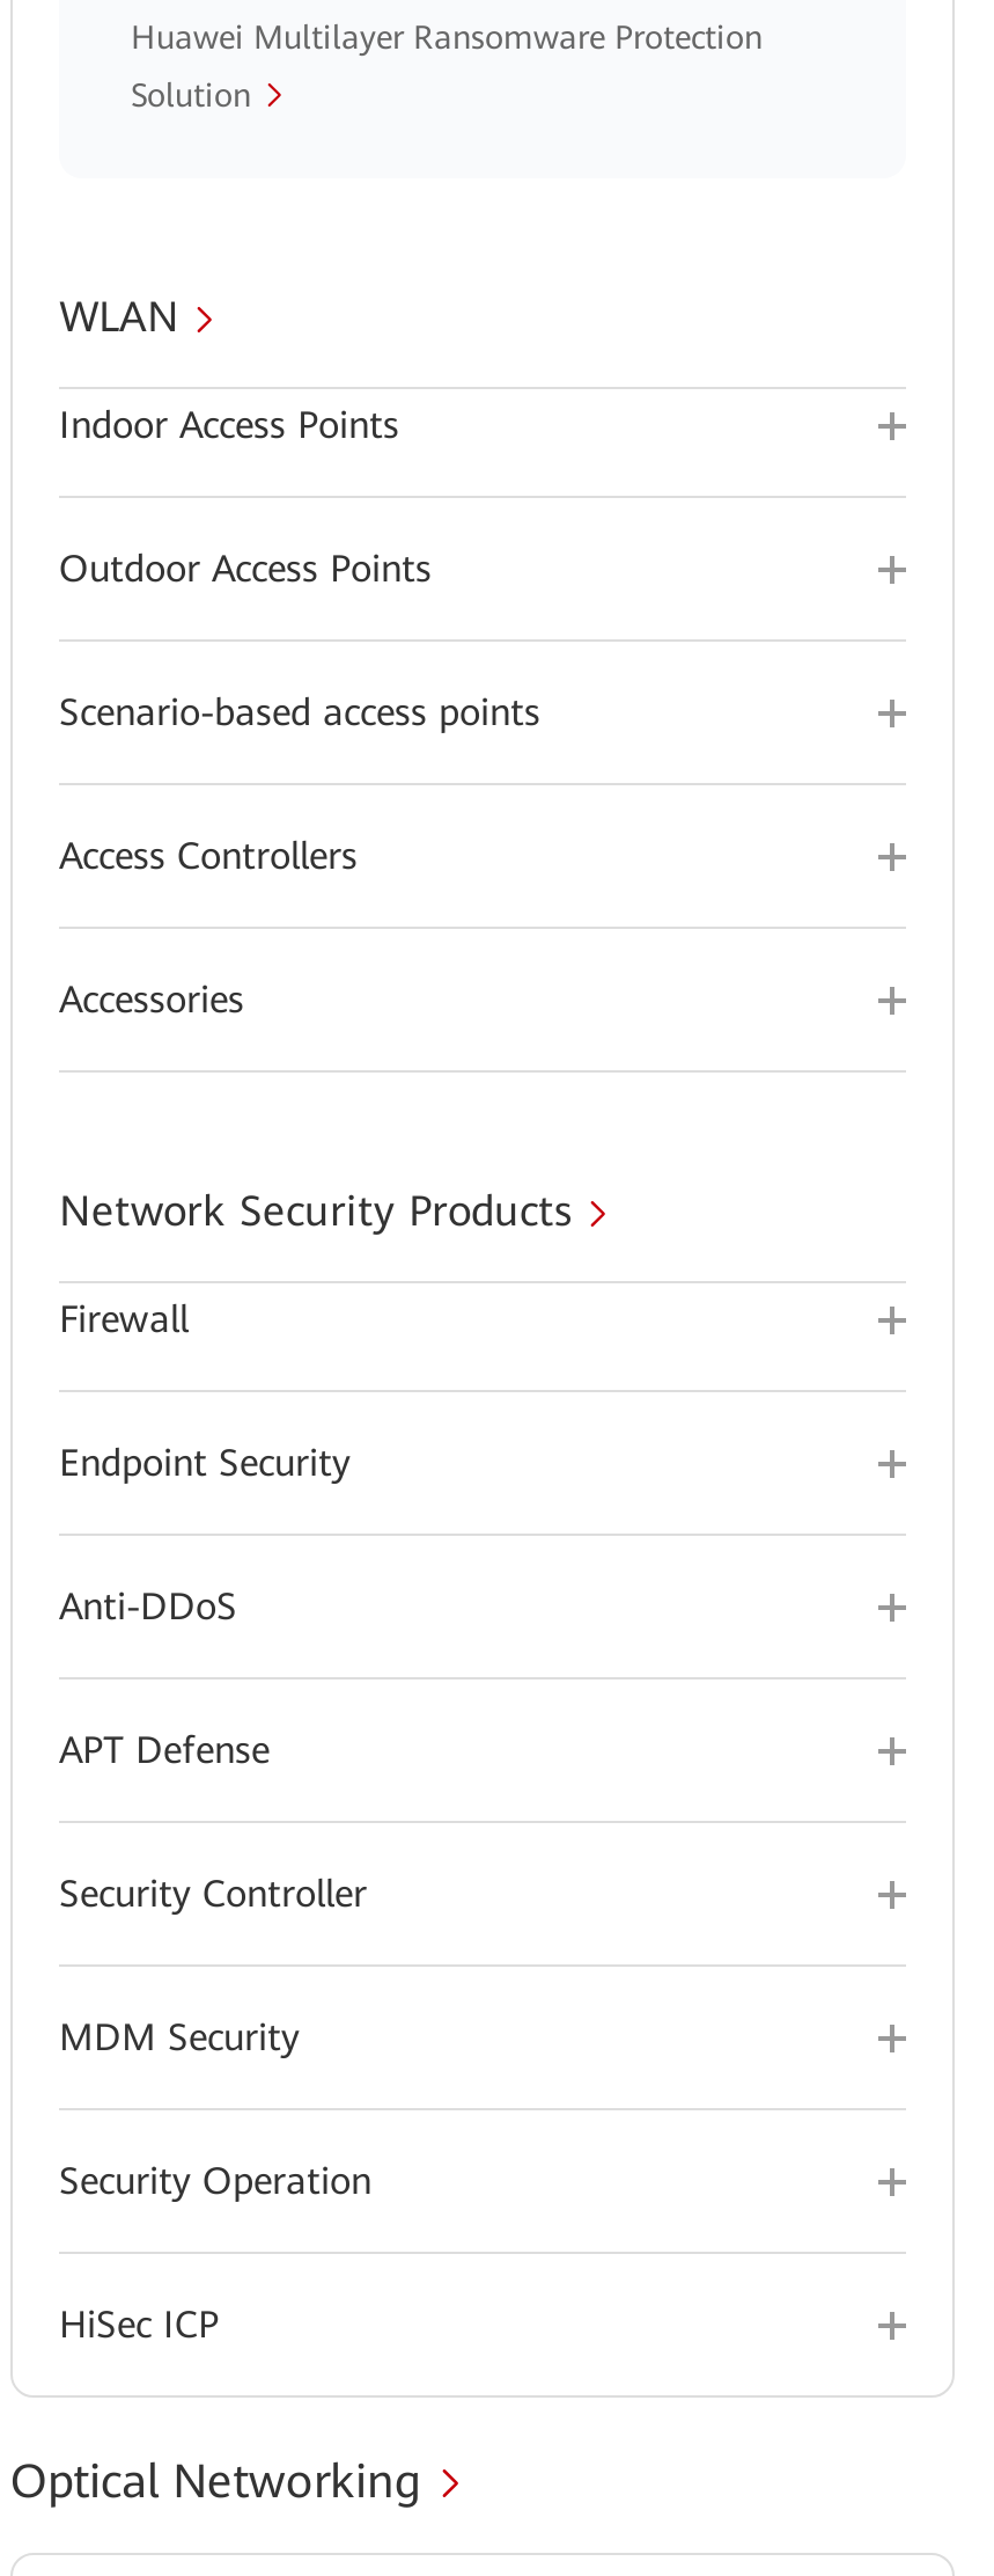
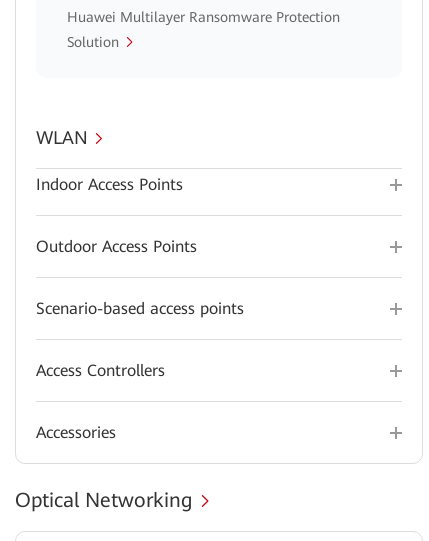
- Network Security Products
- Firewall
- Endpoint Security
- Anti-DDoS
- APT Defense
- Security Controller
- MDM Security
- Security Operation
- HiSec ICP
